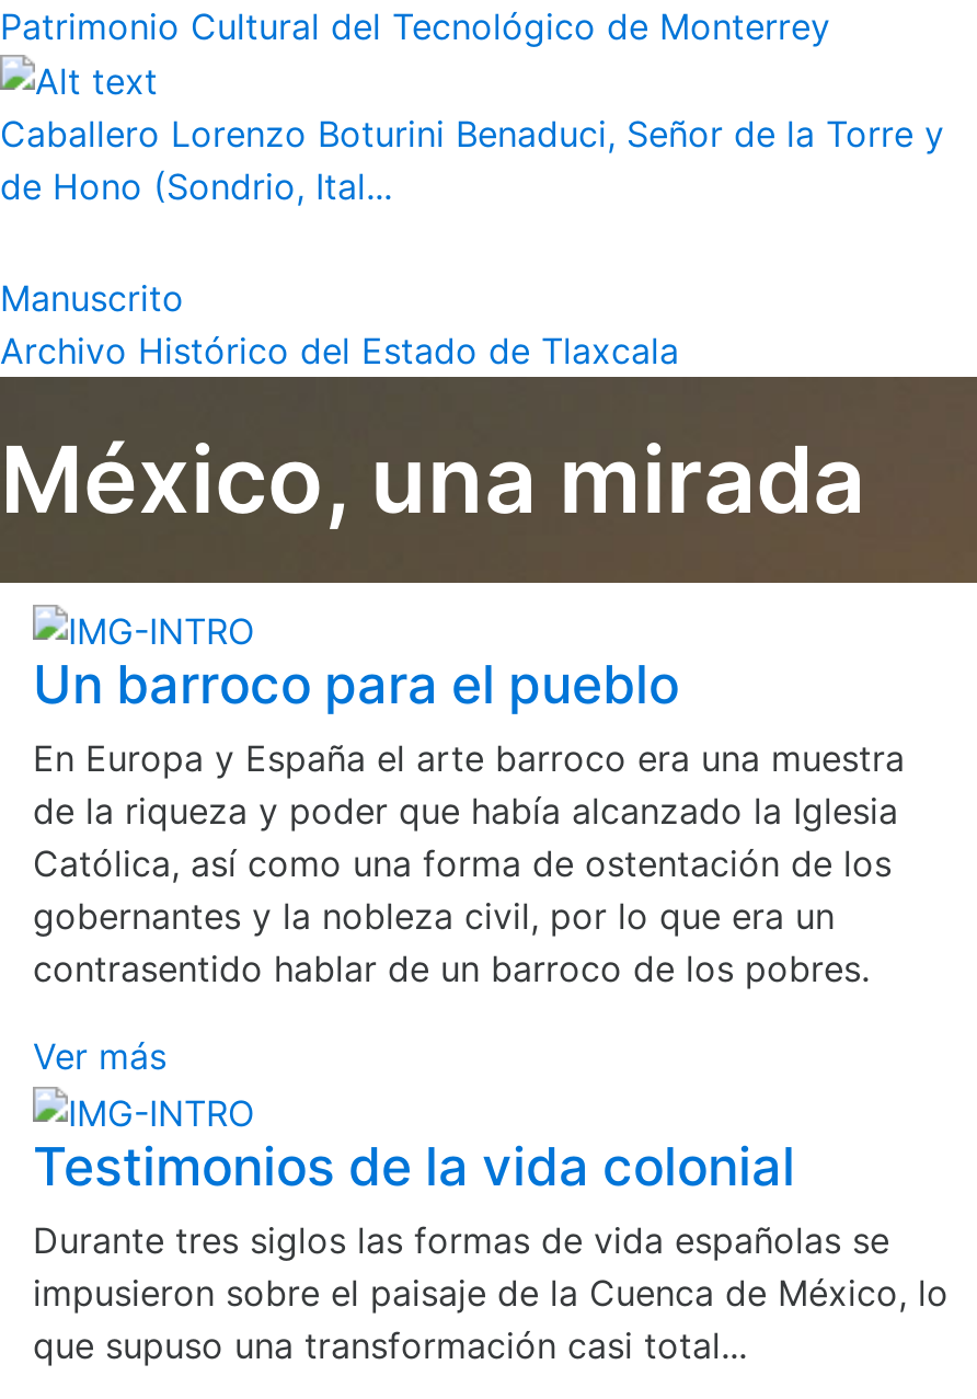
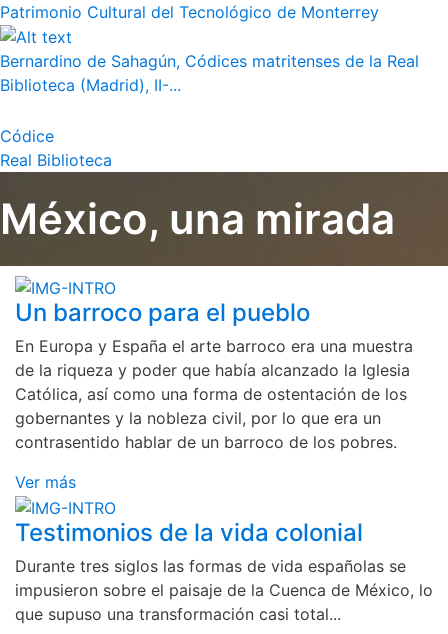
- Caballero Lorenzo Boturini Benaduci, Señor de la Torre y
- de Hono (Sondrio, Ital...
+ Bernardino de Sahagún, Códices matritenses de la Real
+ Biblioteca (Madrid), II-...

- Manuscrito
- Archivo Histórico del Estado de Tlaxcala
+ Códice
+ Real Biblioteca
